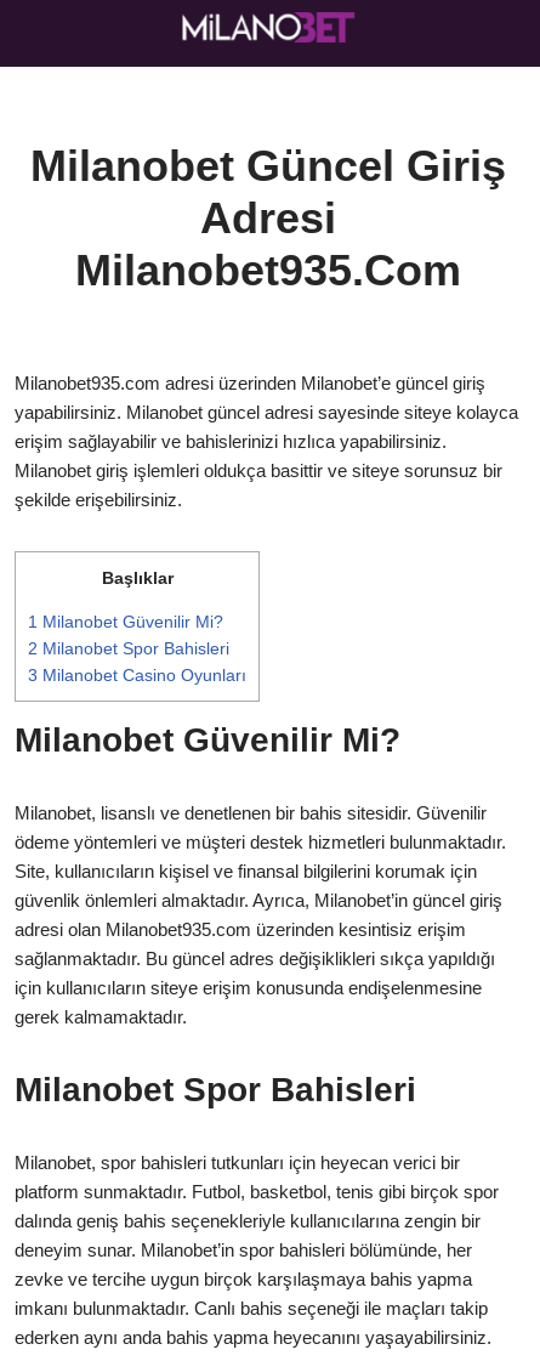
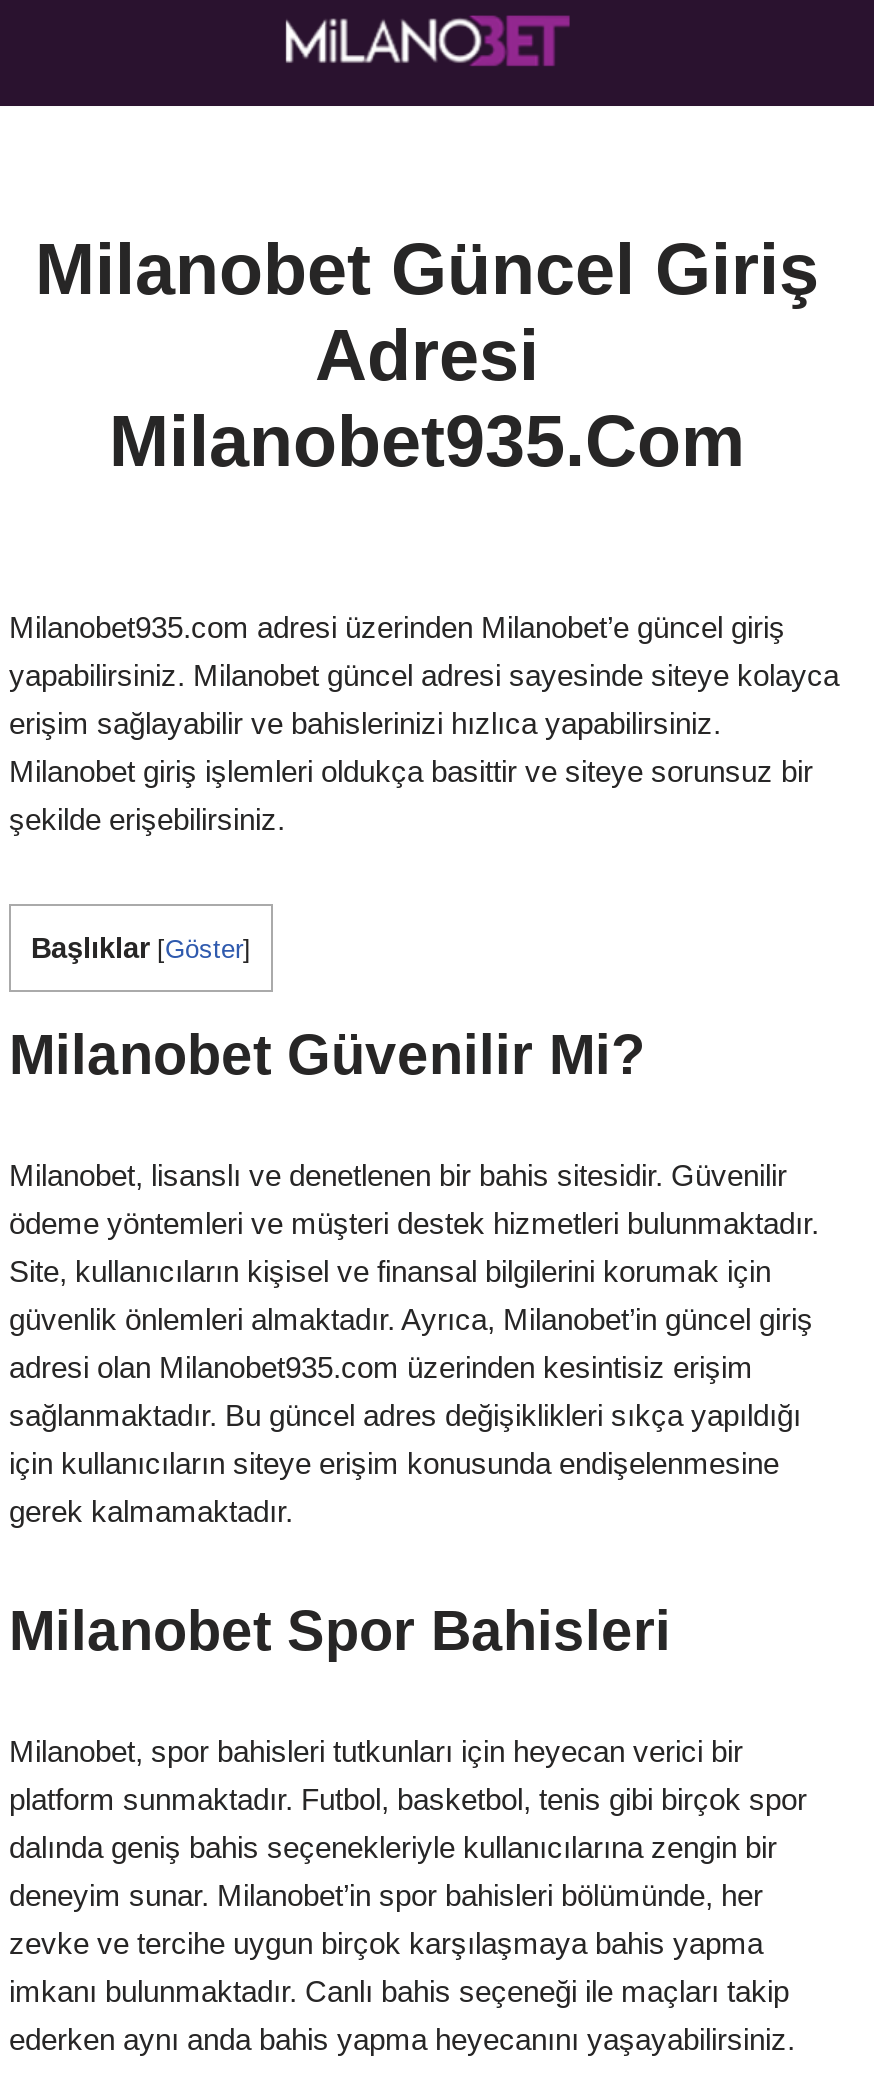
- Başlıklar
- 1 Milanobet Güvenilir Mi?
- 2 Milanobet Spor Bahisleri
- 3 Milanobet Casino Oyunları
+ Başlıklar [Göster]
